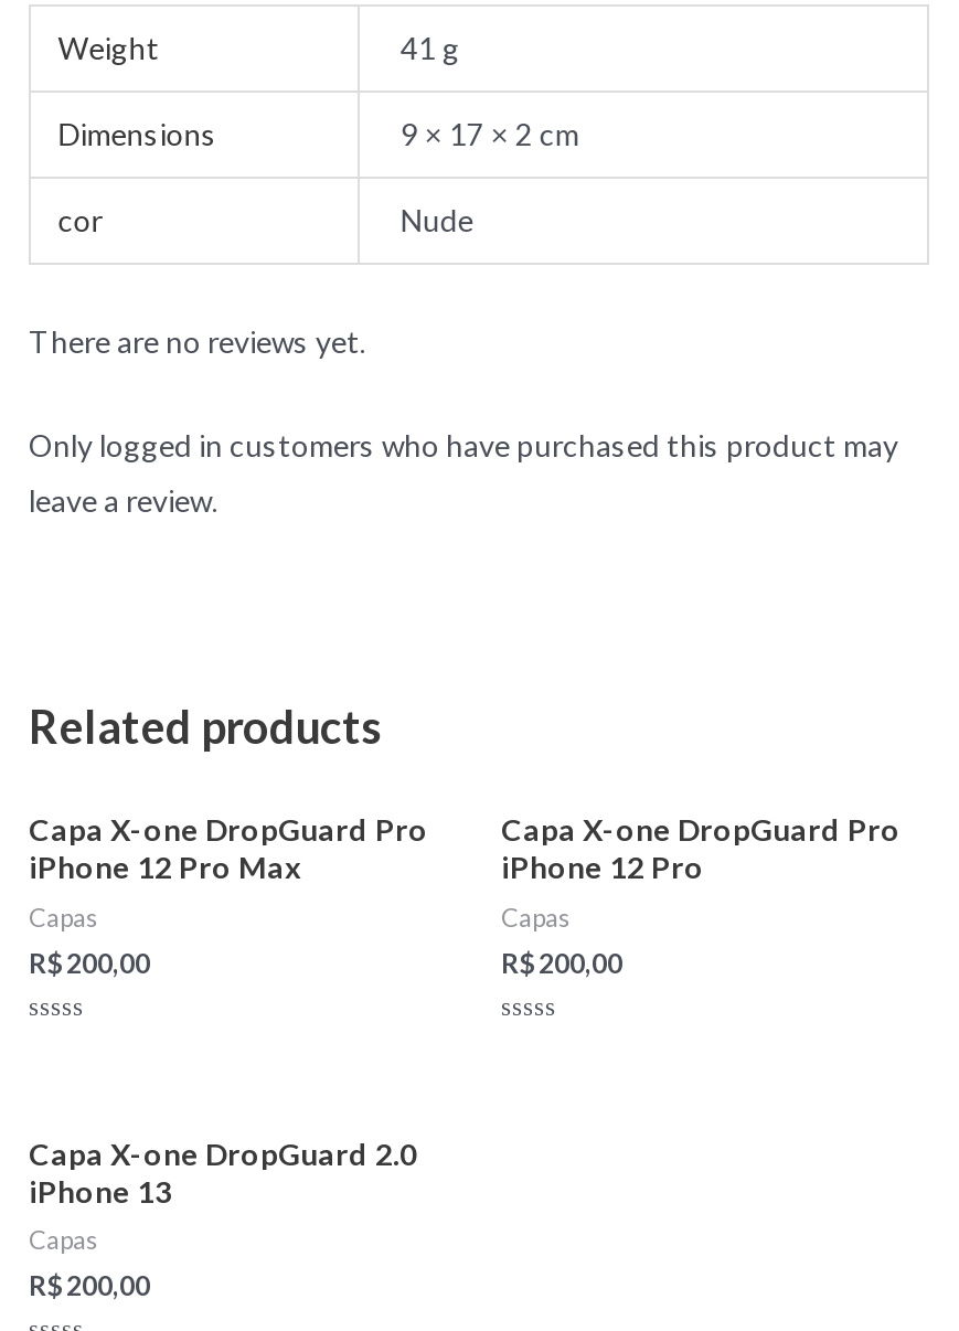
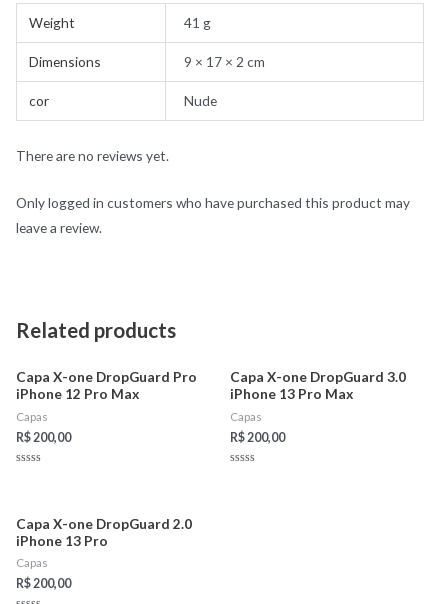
- Capa X-one DropGuard Pro
- iPhone 12 Pro
+ Capa X-one DropGuard 3.0
+ iPhone 13 Pro Max

- iPhone 13
+ iPhone 13 Pro
